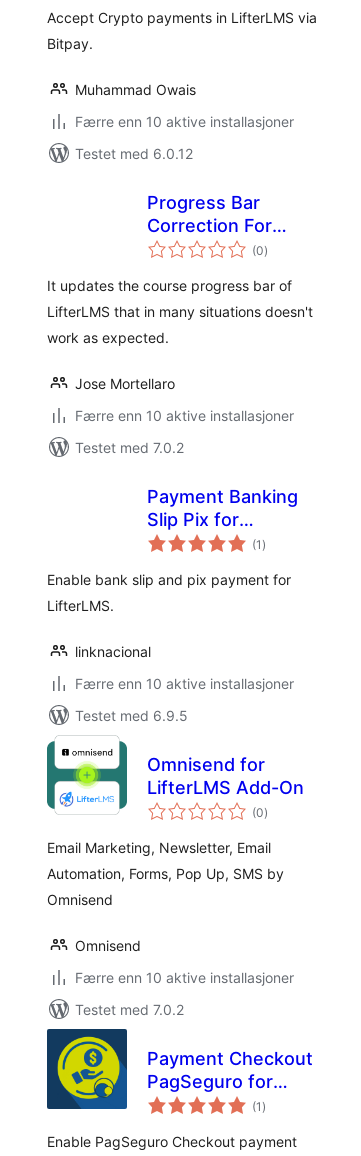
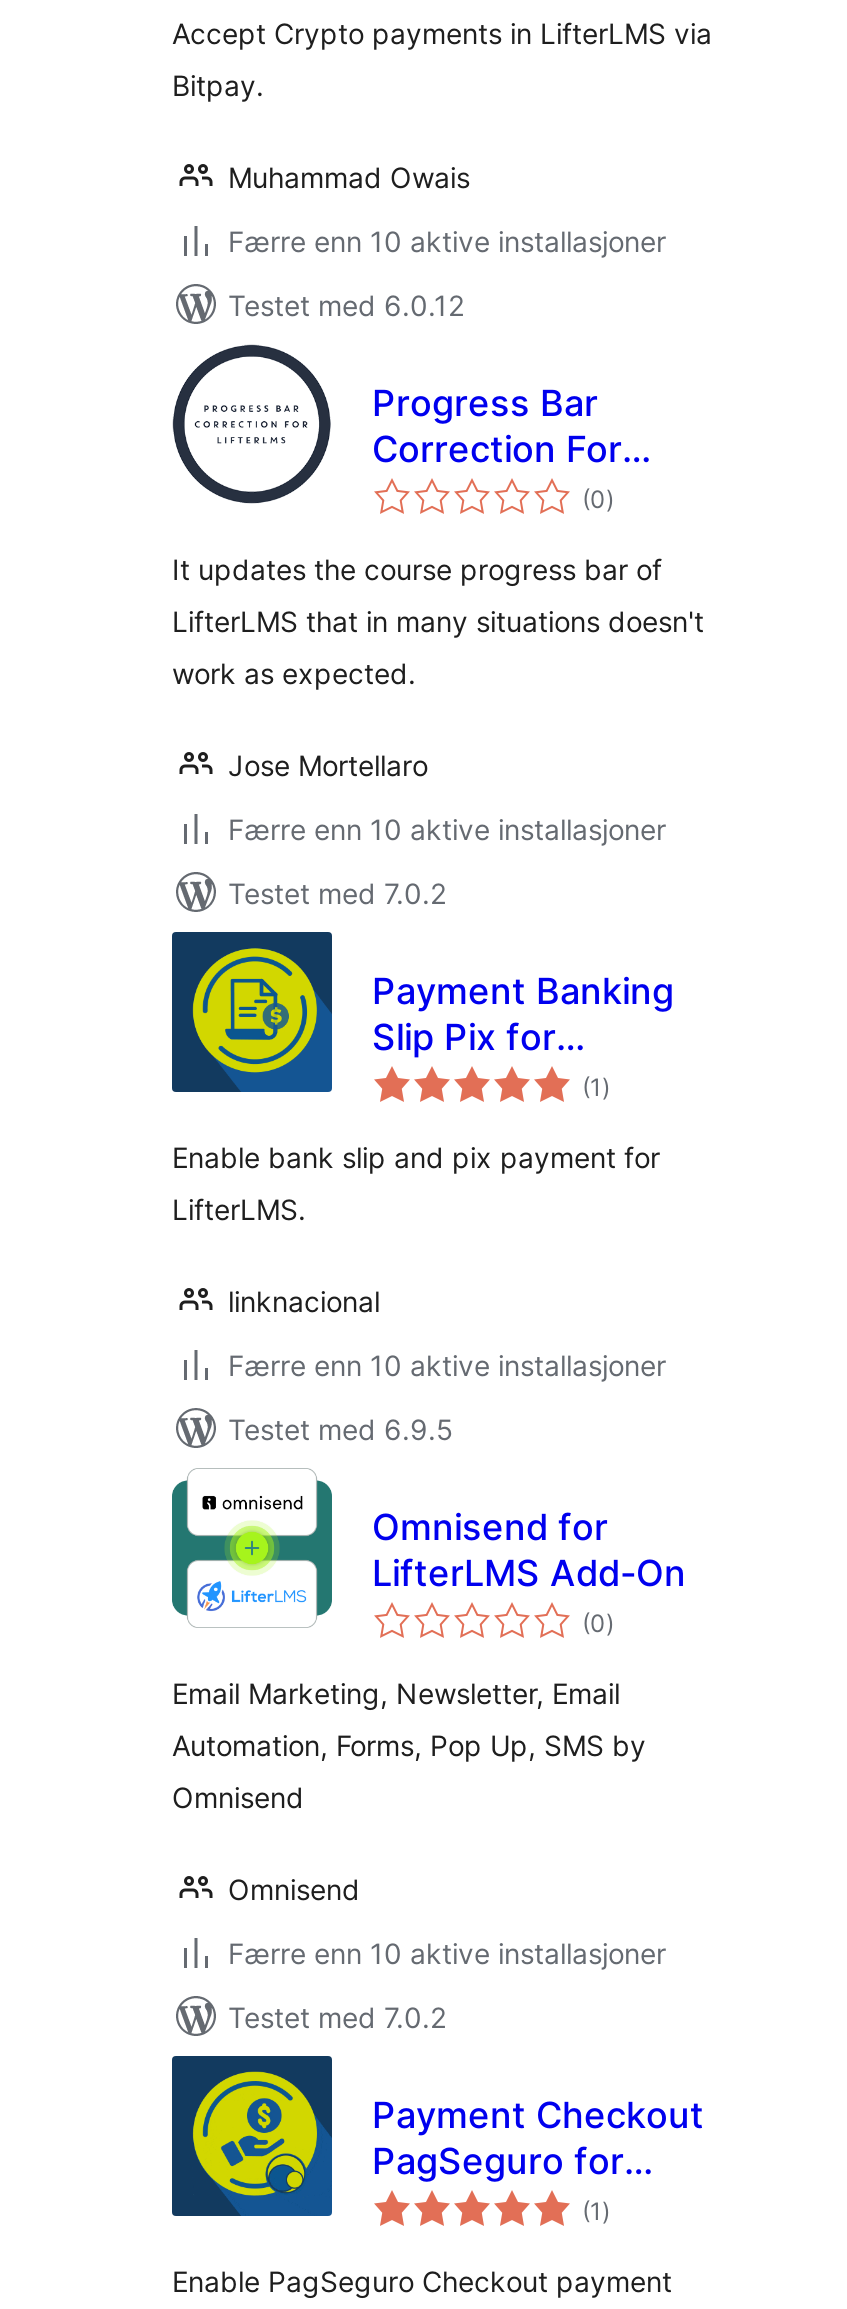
+ [image]

+ [image]
